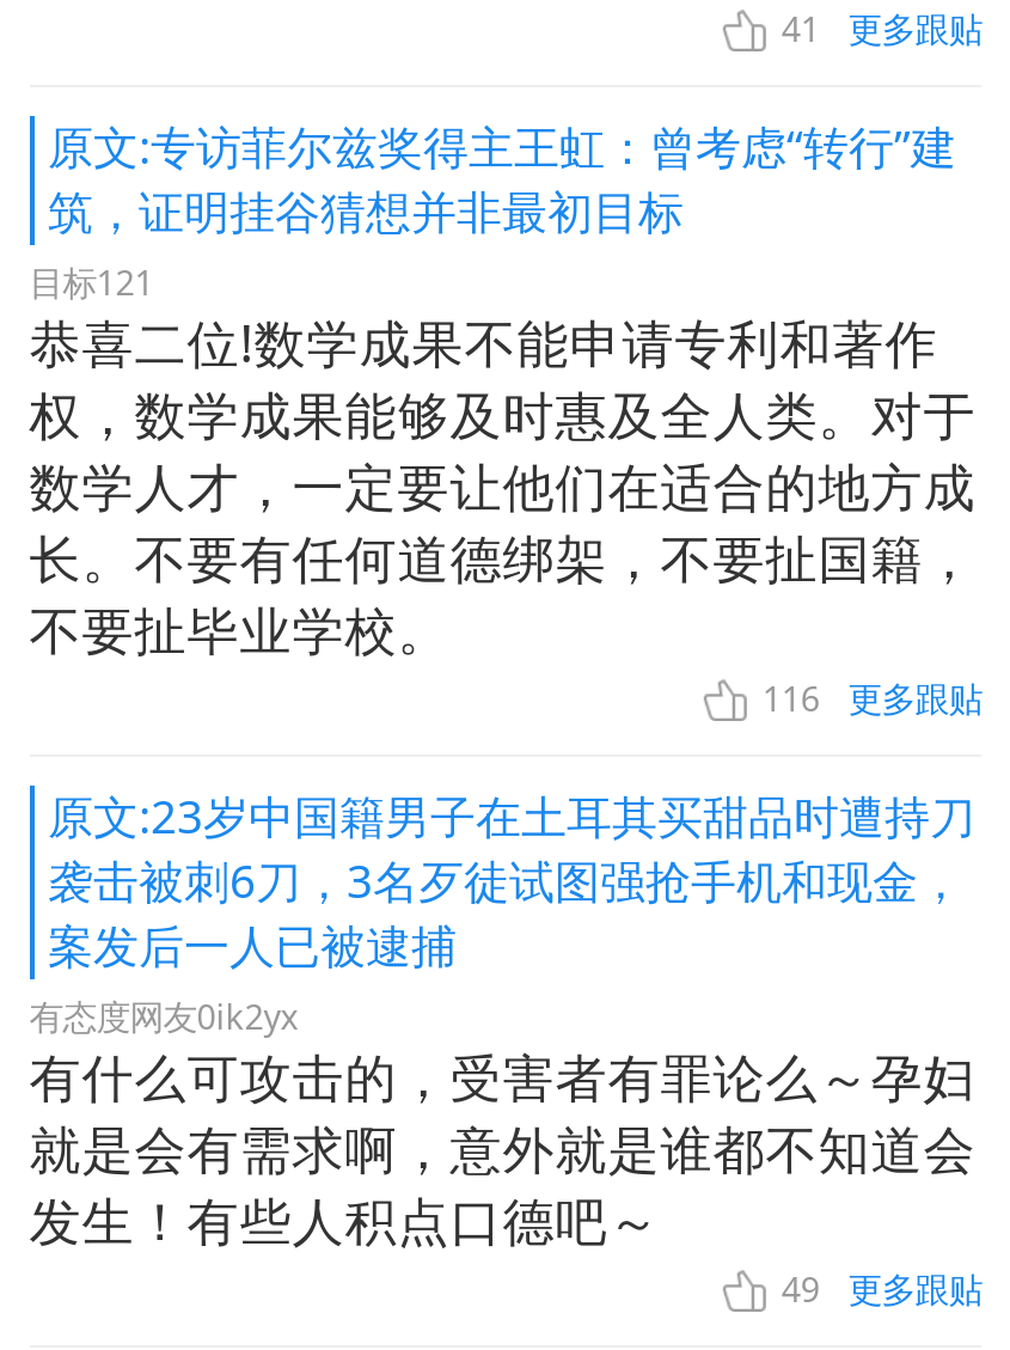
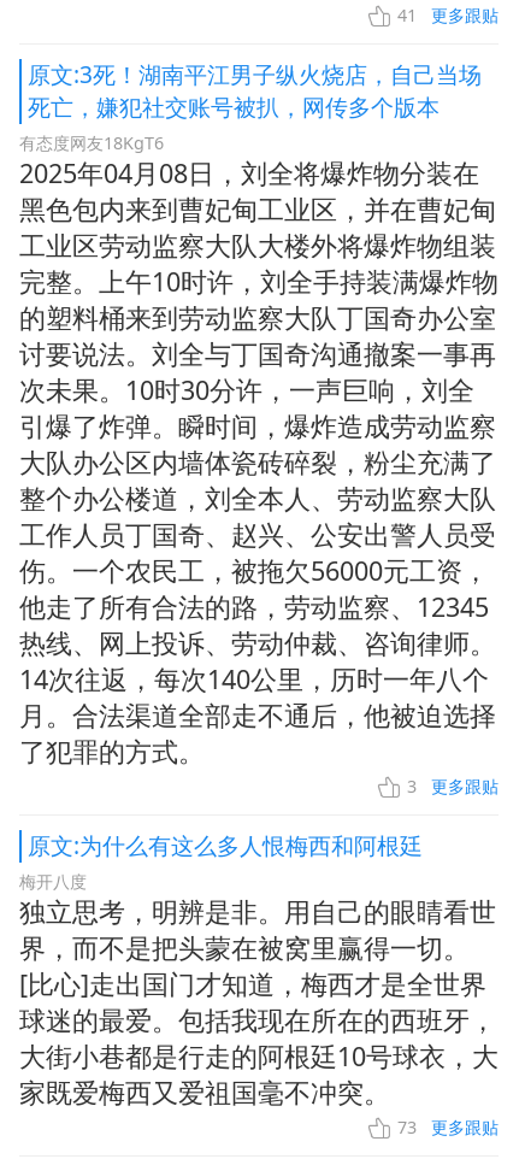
- 原文:专访菲尔兹奖得主王虹：曾考虑“转行”建
- 筑，证明挂谷猜想并非最初目标
- 目标121
- 恭喜二位!数学成果不能申请专利和著作
- 权，数学成果能够及时惠及全人类。对于
- 数学人才，一定要让他们在适合的地方成
- 长。不要有任何道德绑架，不要扯国籍，
- 不要扯毕业学校。
- 116
+ 原文:3死！湖南平江男子纵火烧店，自己当场
+ 死亡，嫌犯社交账号被扒，网传多个版本
+ 有态度网友18KgT6
+ 2025年04月08日，刘全将爆炸物分装在
+ 黑色包内来到曹妃甸工业区，并在曹妃甸
+ 工业区劳动监察大队大楼外将爆炸物组装
+ 完整。上午10时许，刘全手持装满爆炸物
+ 的塑料桶来到劳动监察大队丁国奇办公室
+ 讨要说法。刘全与丁国奇沟通撤案一事再
+ 次未果。10时30分许，一声巨响，刘全
+ 引爆了炸弹。瞬时间，爆炸造成劳动监察
+ 大队办公区内墙体瓷砖碎裂，粉尘充满了
+ 整个办公楼道，刘全本人、劳动监察大队
+ 工作人员丁国奇、赵兴、公安出警人员受
+ 伤。一个农民工，被拖欠56000元工资，
+ 他走了所有合法的路，劳动监察、12345
+ 热线、网上投诉、劳动仲裁、咨询律师。
+ 14次往返，每次140公里，历时一年八个
+ 月。合法渠道全部走不通后，他被迫选择
+ 了犯罪的方式。
+ 3

- 原文:23岁中国籍男子在土耳其买甜品时遭持刀
- 袭击被刺6刀，3名歹徒试图强抢手机和现金，
- 案发后一人已被逮捕
- 有态度网友0ik2yx
- 有什么可攻击的，受害者有罪论么～孕妇
- 就是会有需求啊，意外就是谁都不知道会
- 发生！有些人积点口德吧～
- 49
+ 原文:为什么有这么多人恨梅西和阿根廷
+ 梅开八度
+ 独立思考，明辨是非。用自己的眼睛看世
+ 界，而不是把头蒙在被窝里赢得一切。
+ [比心]走出国门才知道，梅西才是全世界
+ 球迷的最爱。包括我现在所在的西班牙，
+ 大街小巷都是行走的阿根廷10号球衣，大
+ 家既爱梅西又爱祖国毫不冲突。
+ 73
